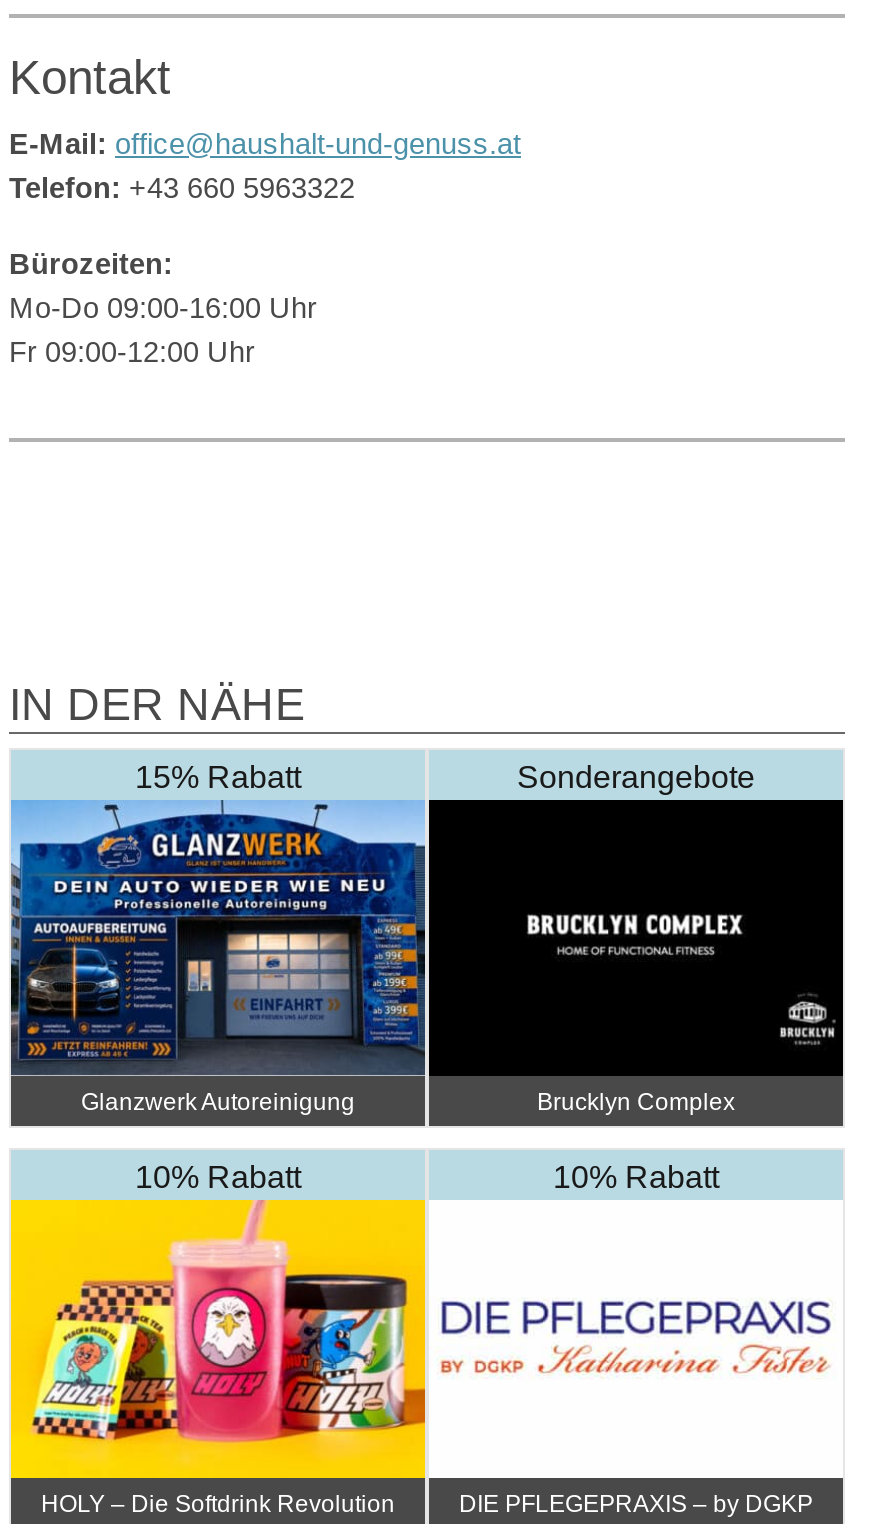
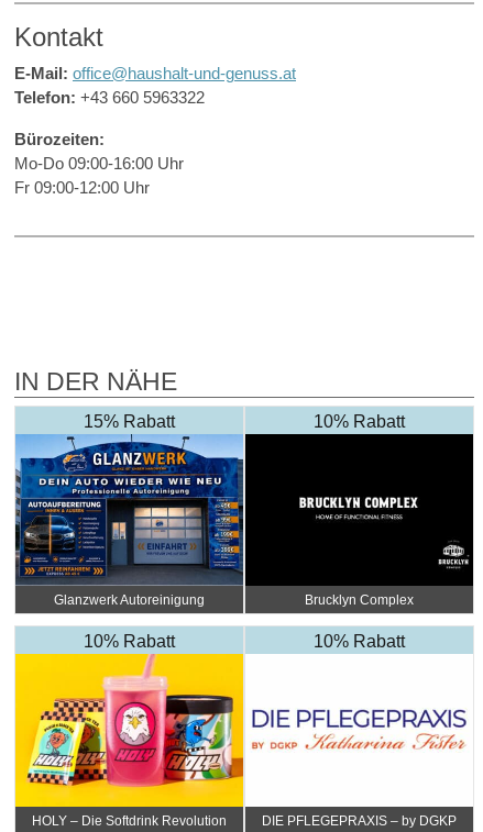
- Sonderangebote
+ 10% Rabatt
